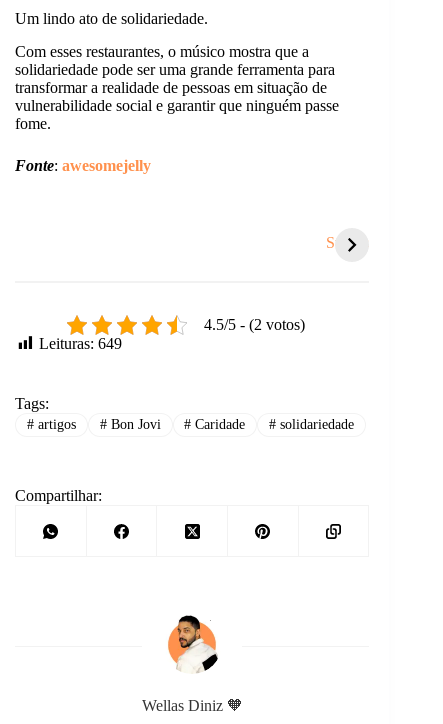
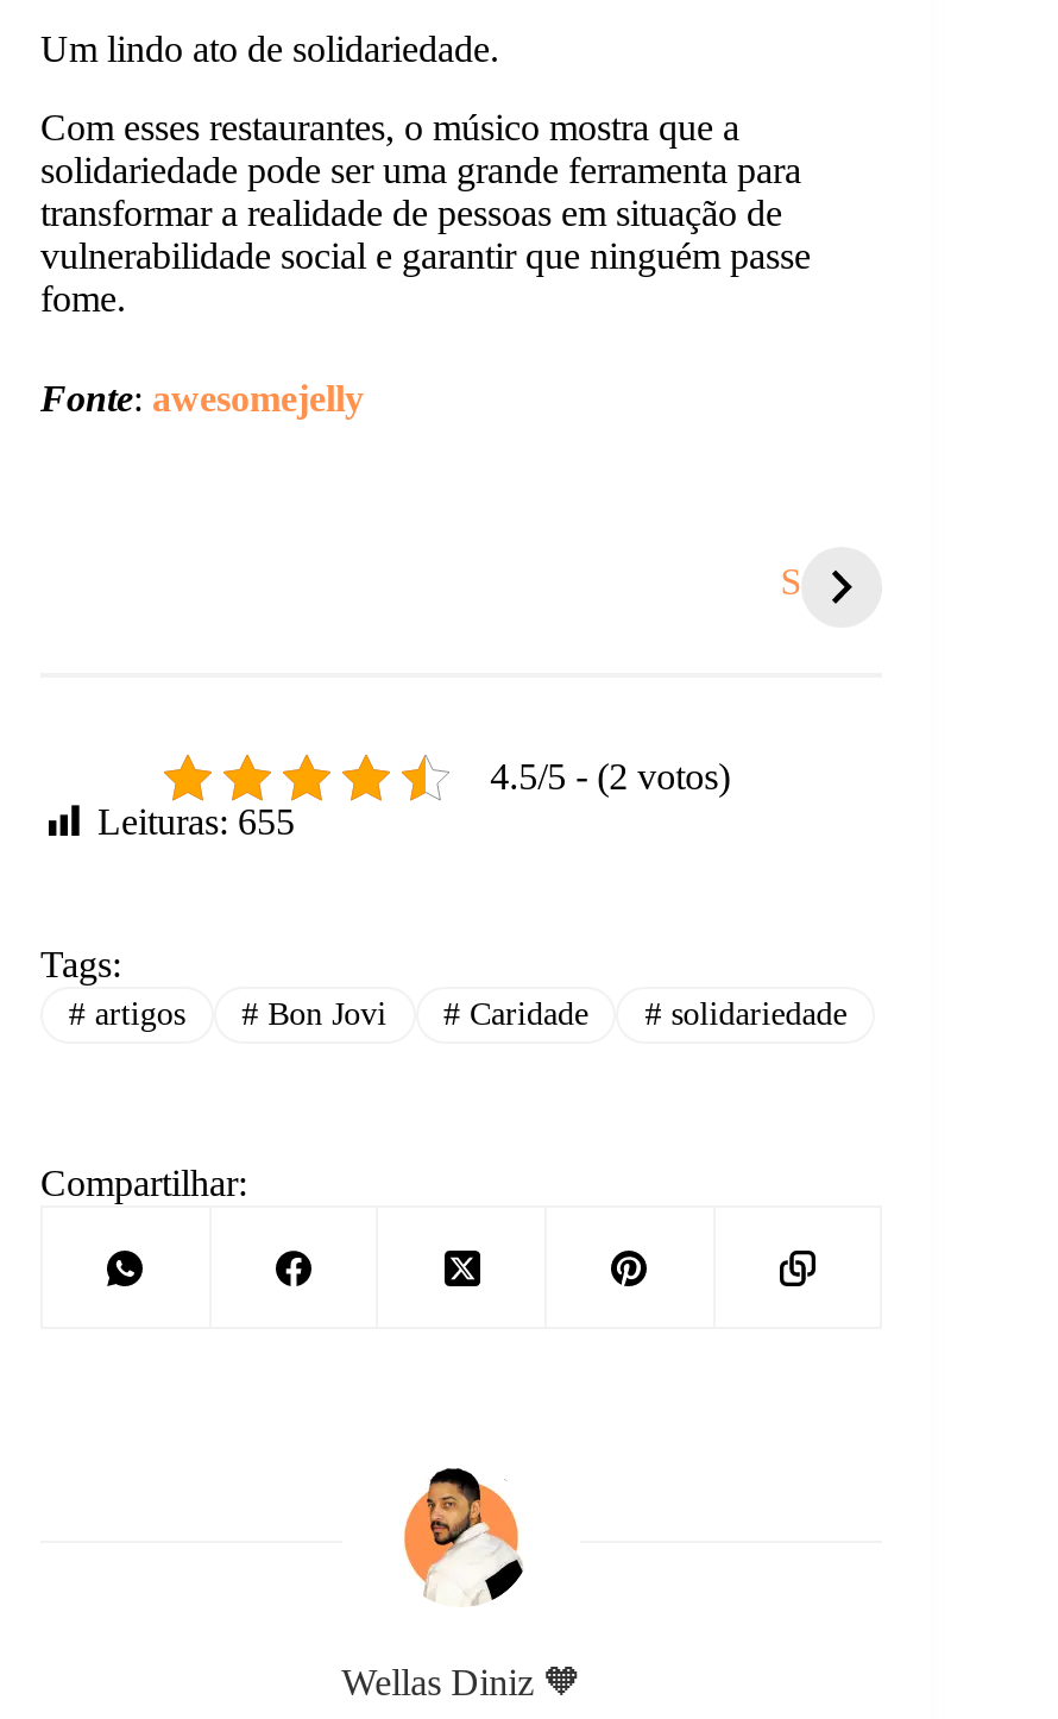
- Leituras: 649
+ Leituras: 655
